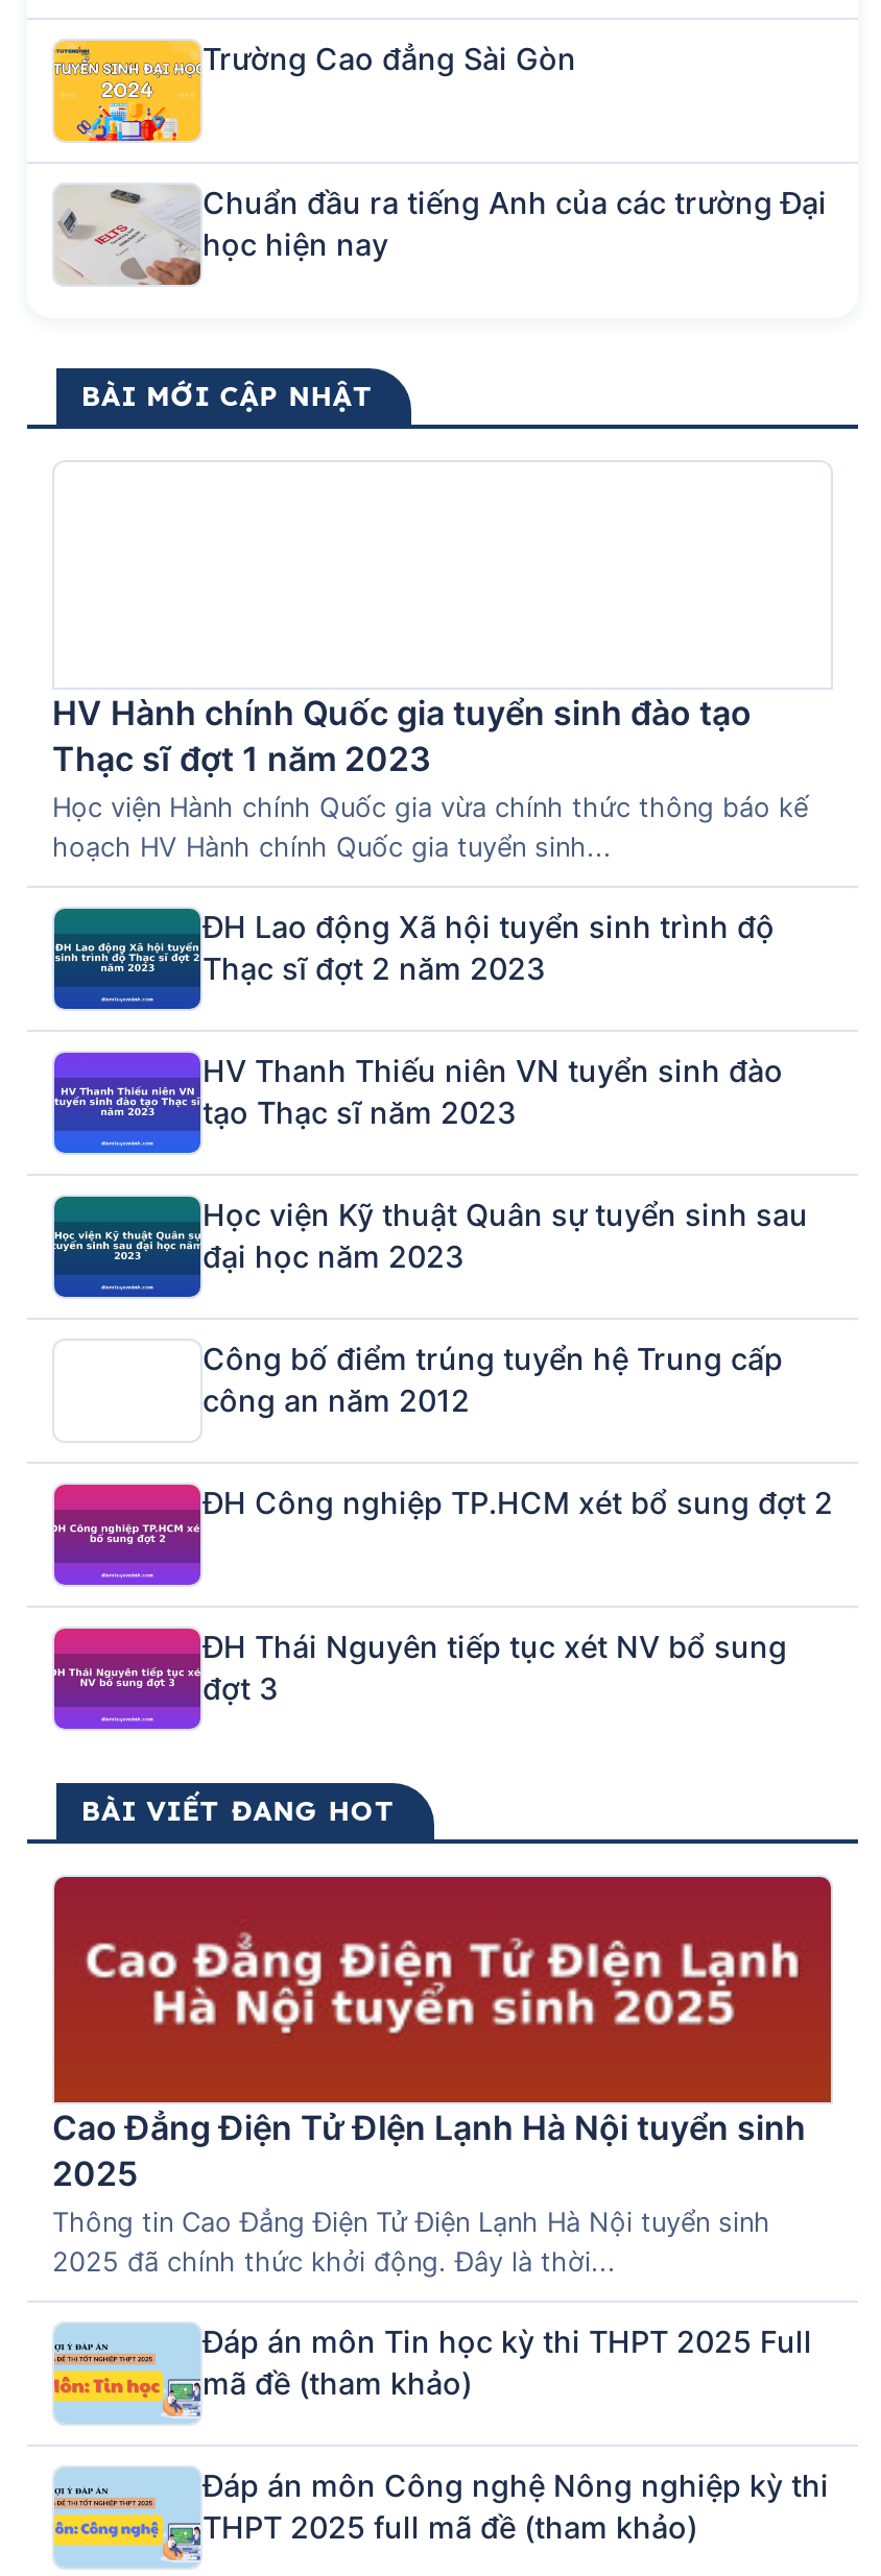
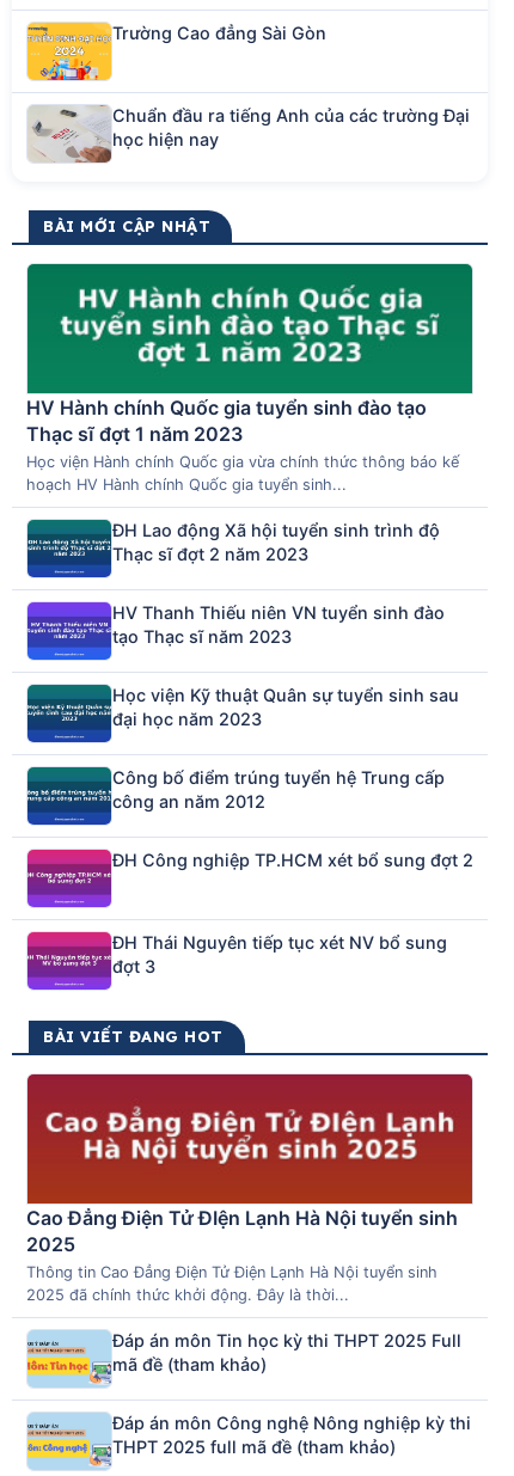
+ [image]

+ [image]
